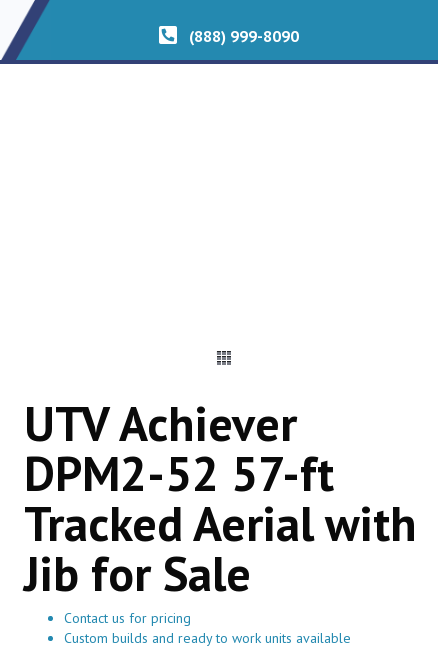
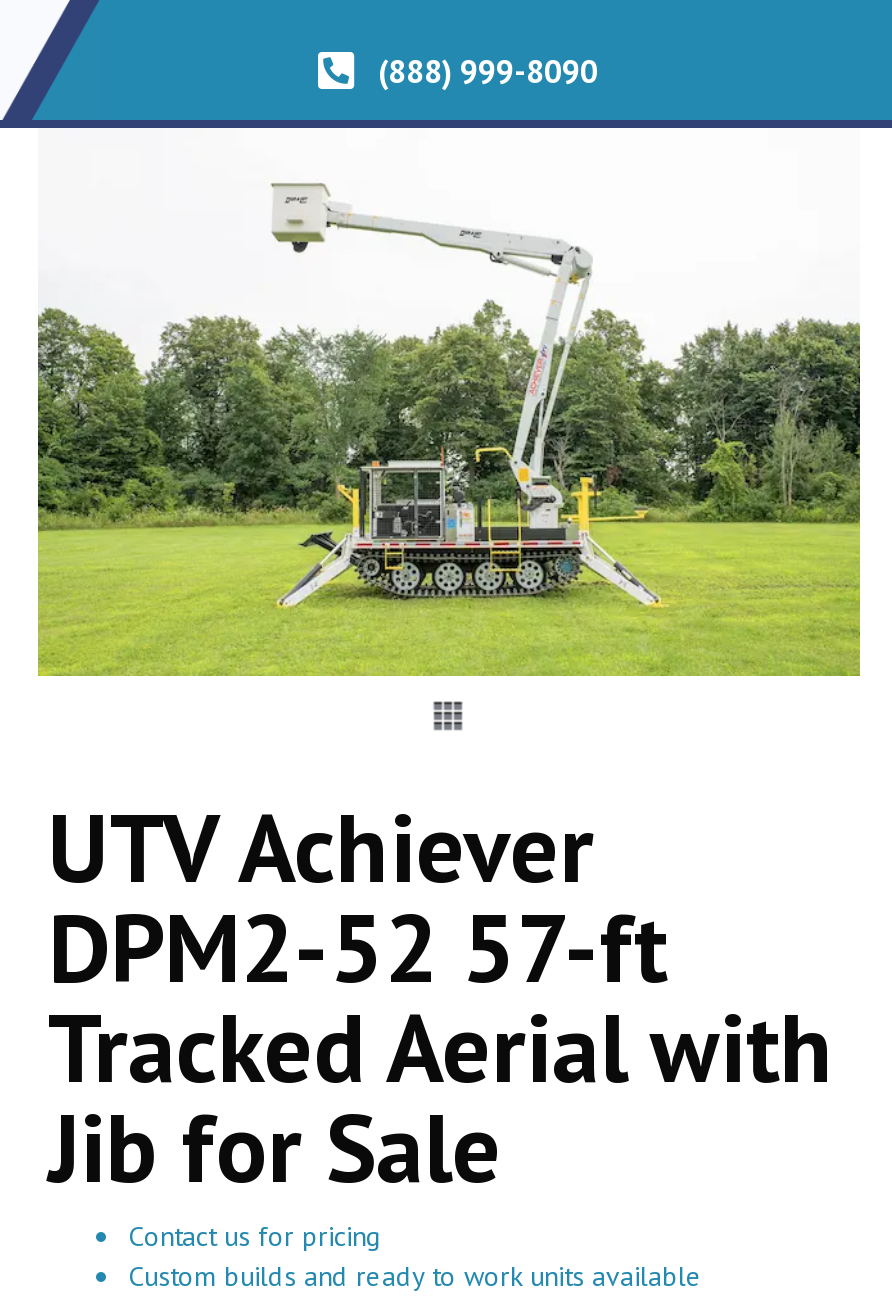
+ [image]
